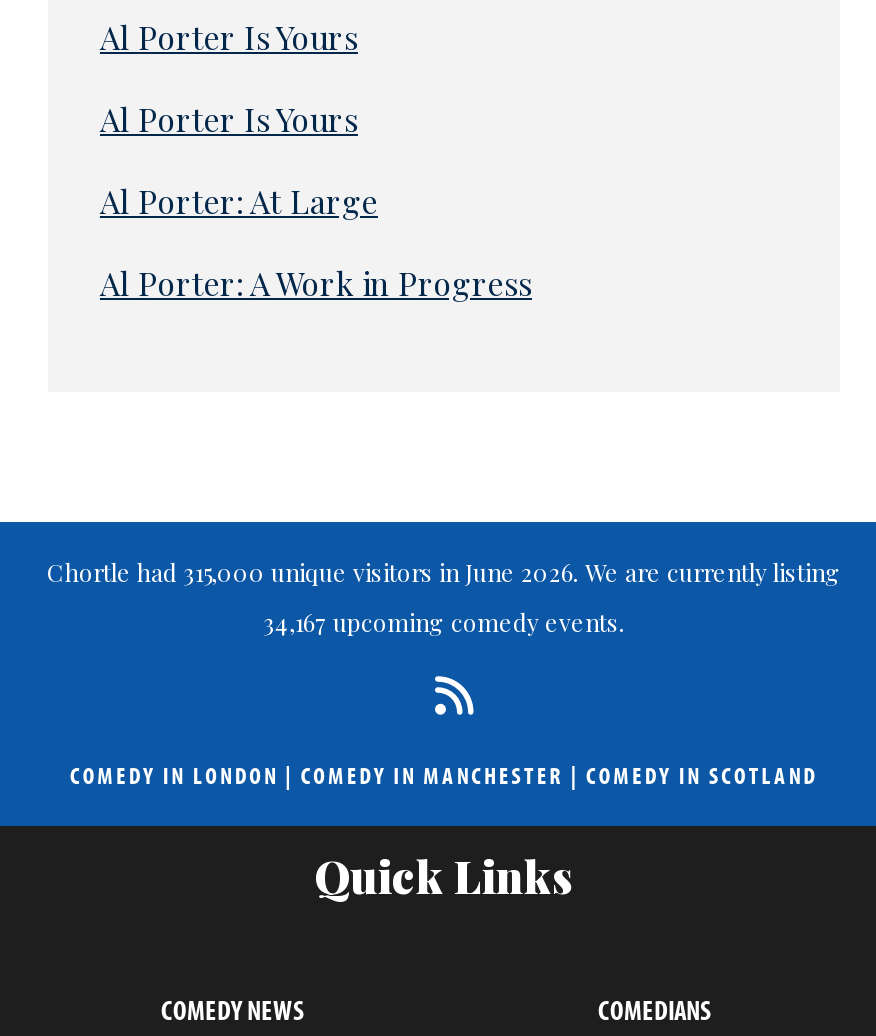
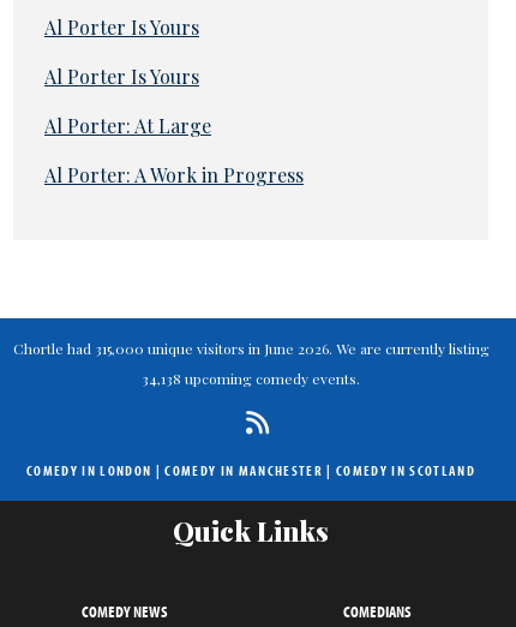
- 34,167 upcoming comedy events.
+ 34,138 upcoming comedy events.
